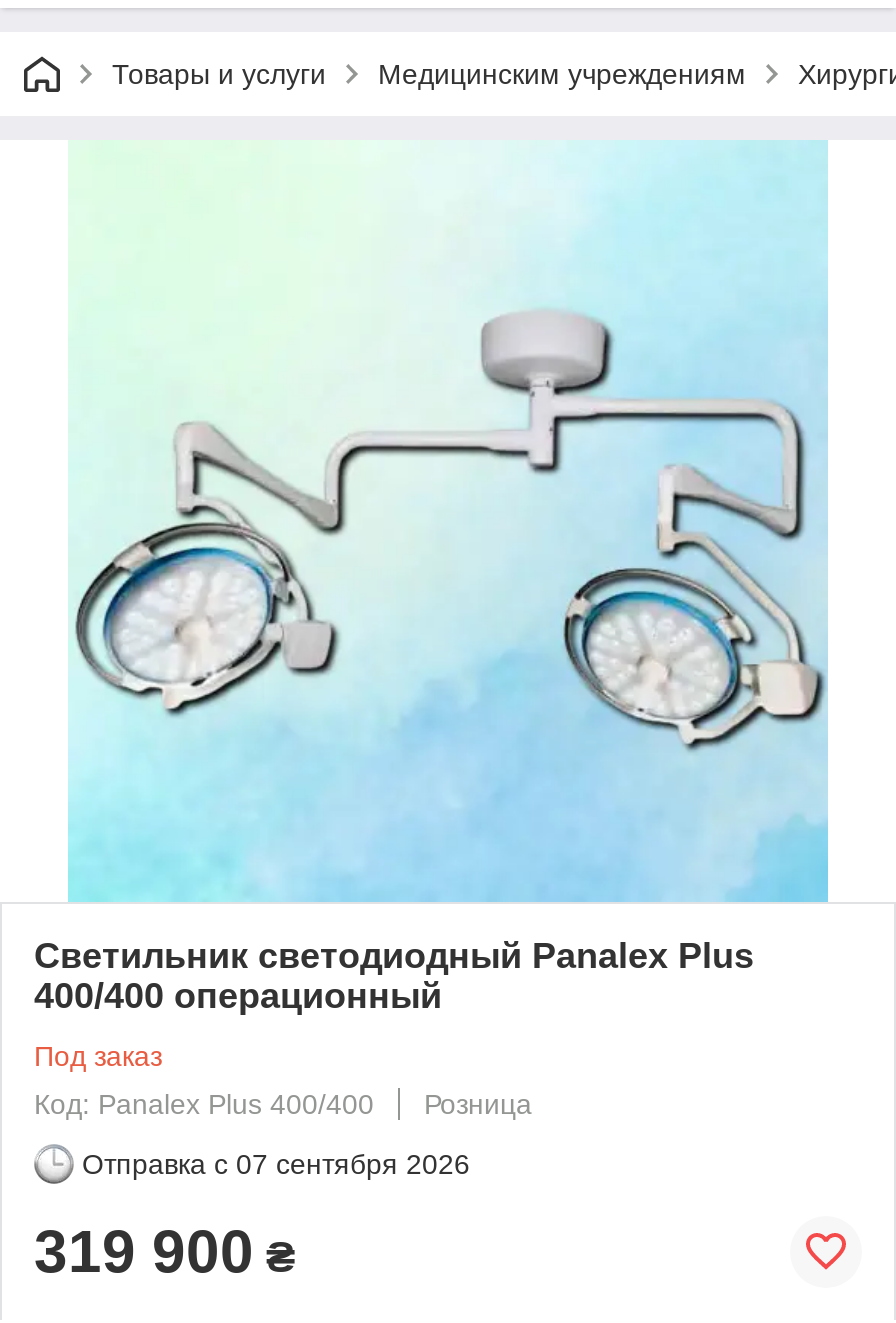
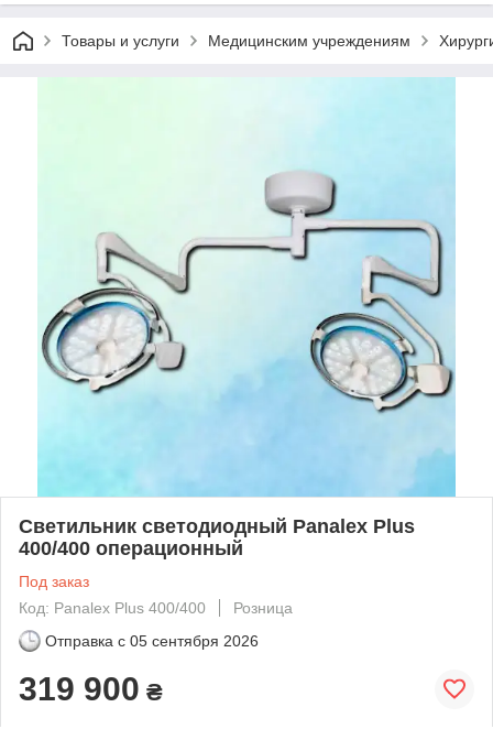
- Отправка с 07 сентября 2026
+ Отправка с 05 сентября 2026
